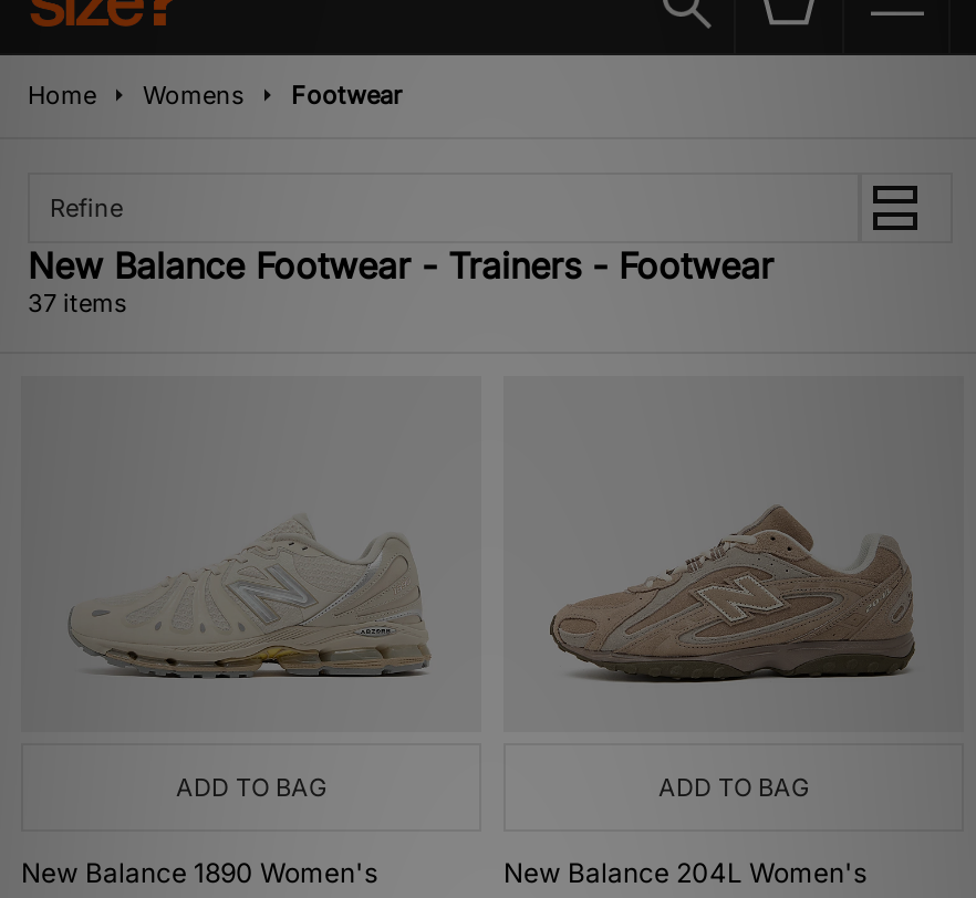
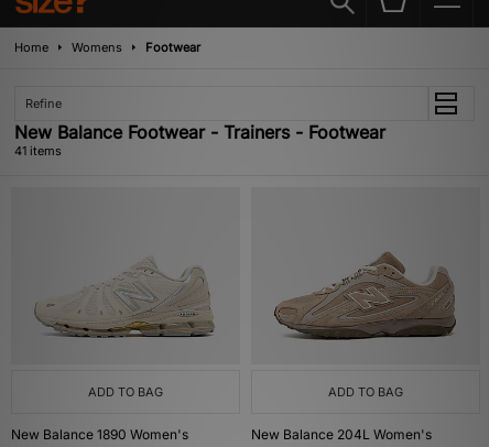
- 37 items
+ 41 items
